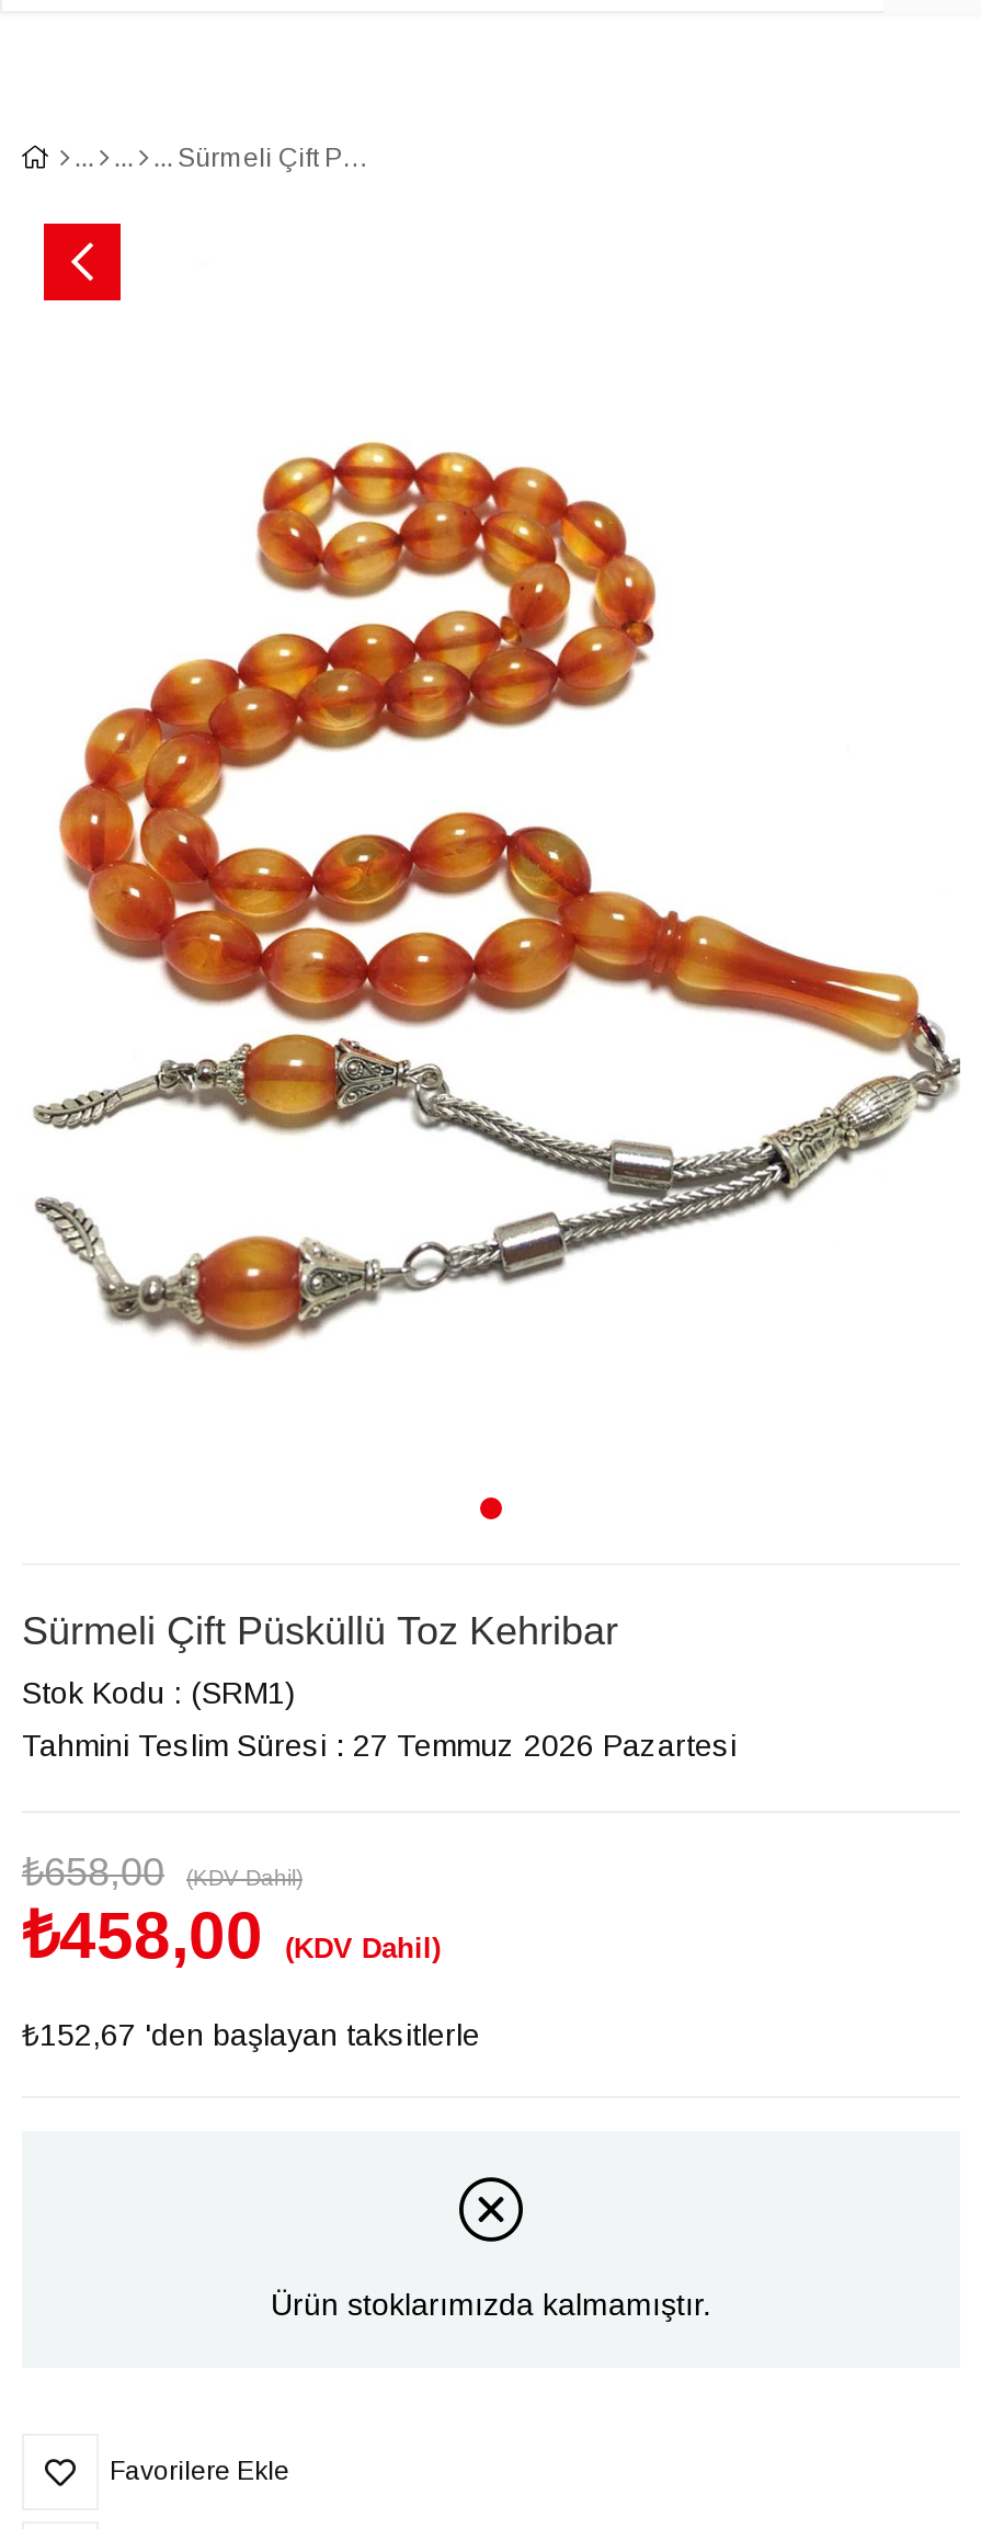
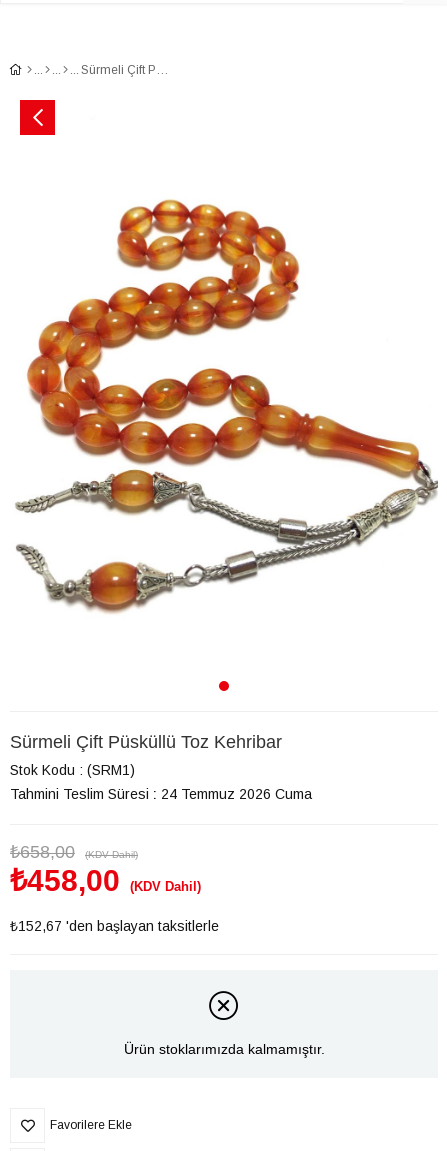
- Tahmini Teslim Süresi : 27 Temmuz 2026 Pazartesi
+ Tahmini Teslim Süresi : 24 Temmuz 2026 Cuma
